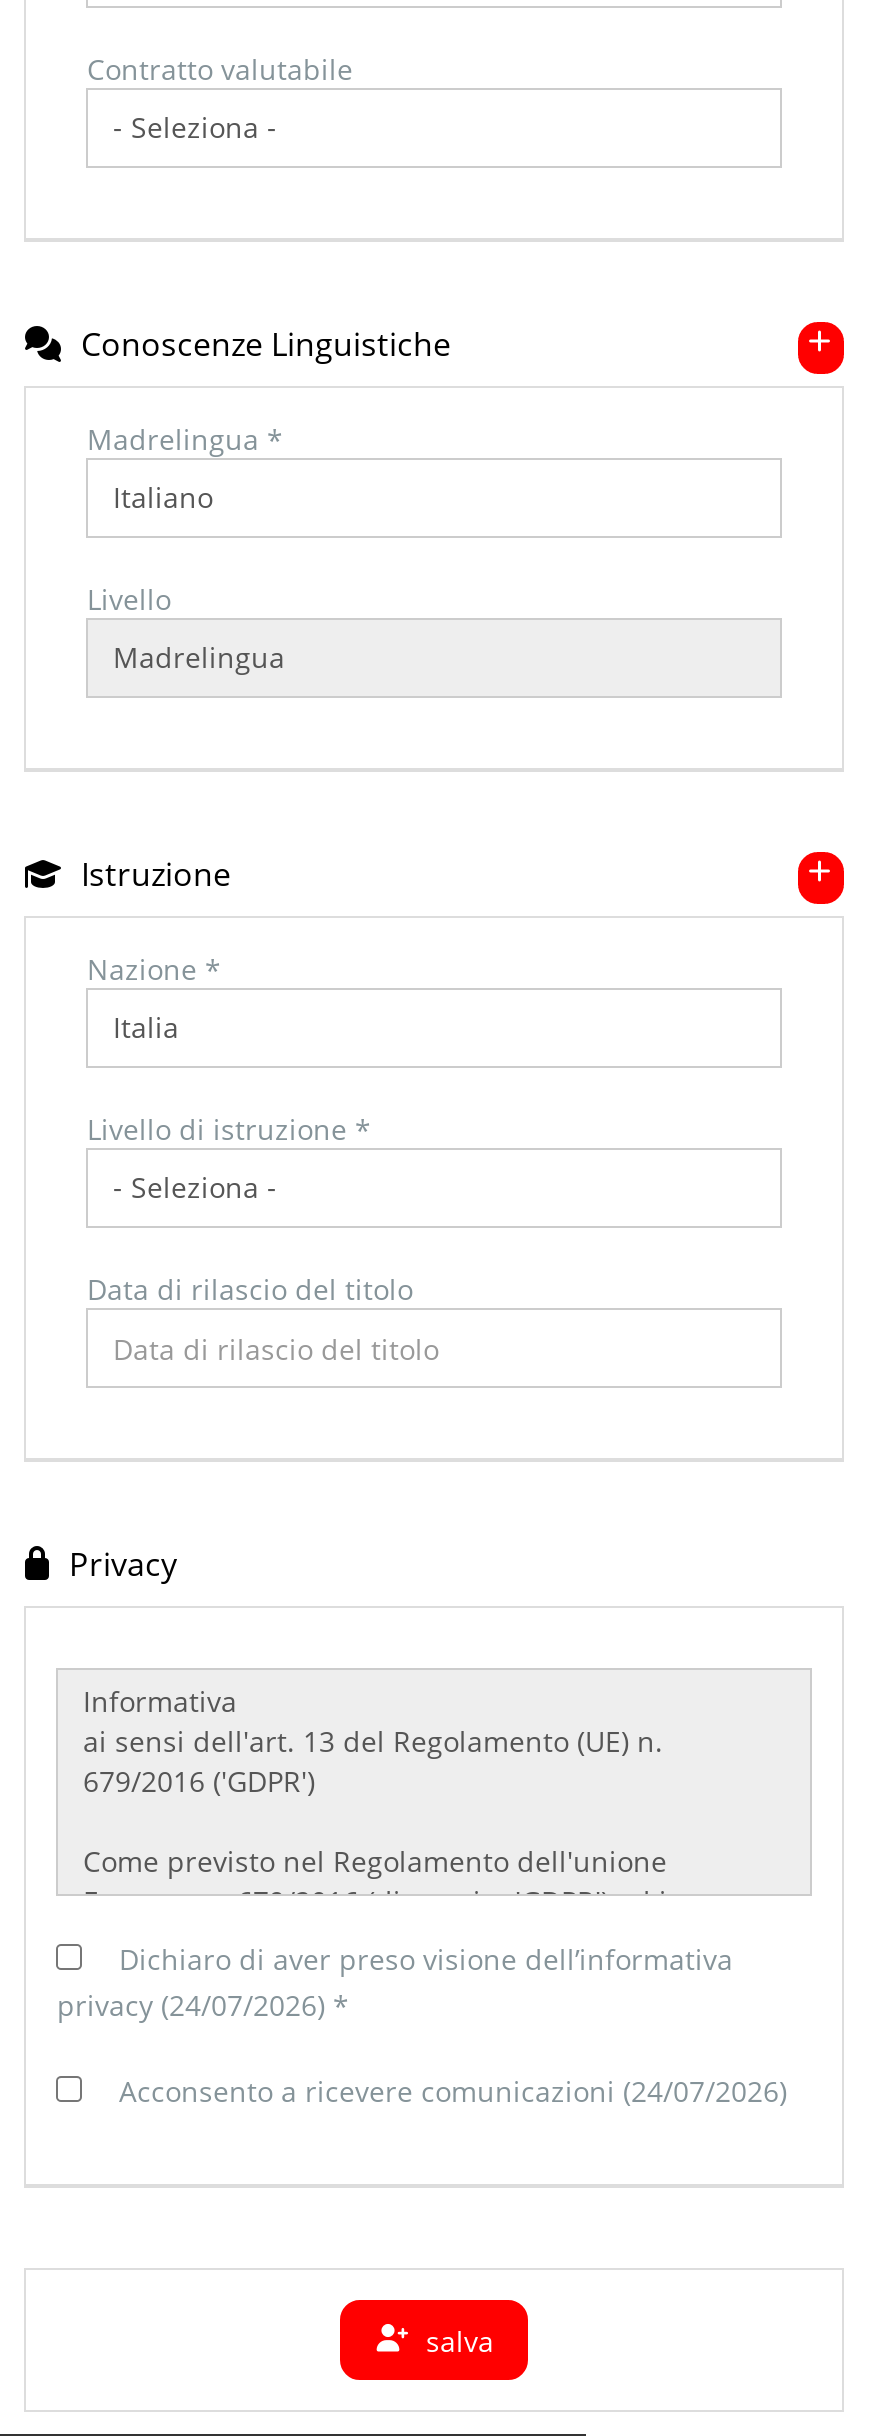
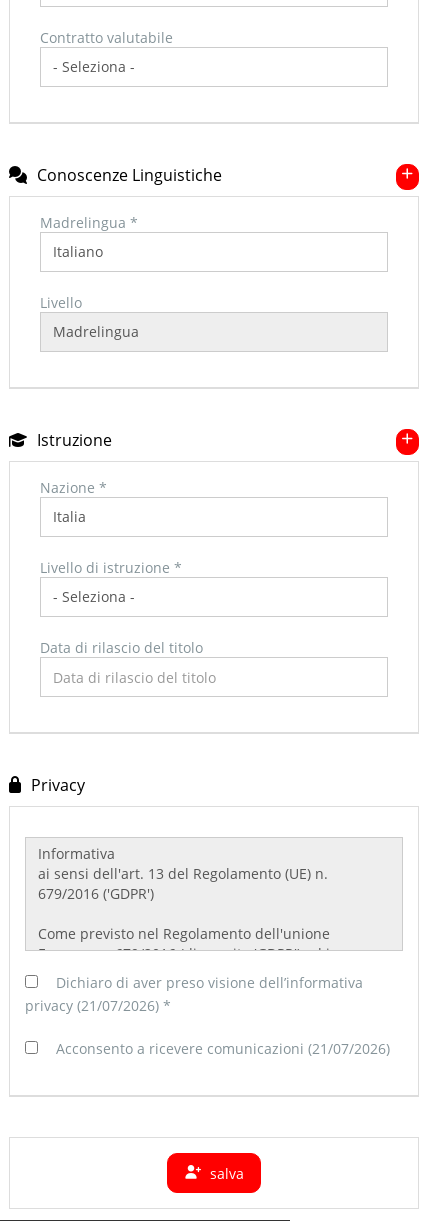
- privacy (24/07/2026) *
+ privacy (21/07/2026) *

- Acconsento a ricevere comunicazioni (24/07/2026)
+ Acconsento a ricevere comunicazioni (21/07/2026)
